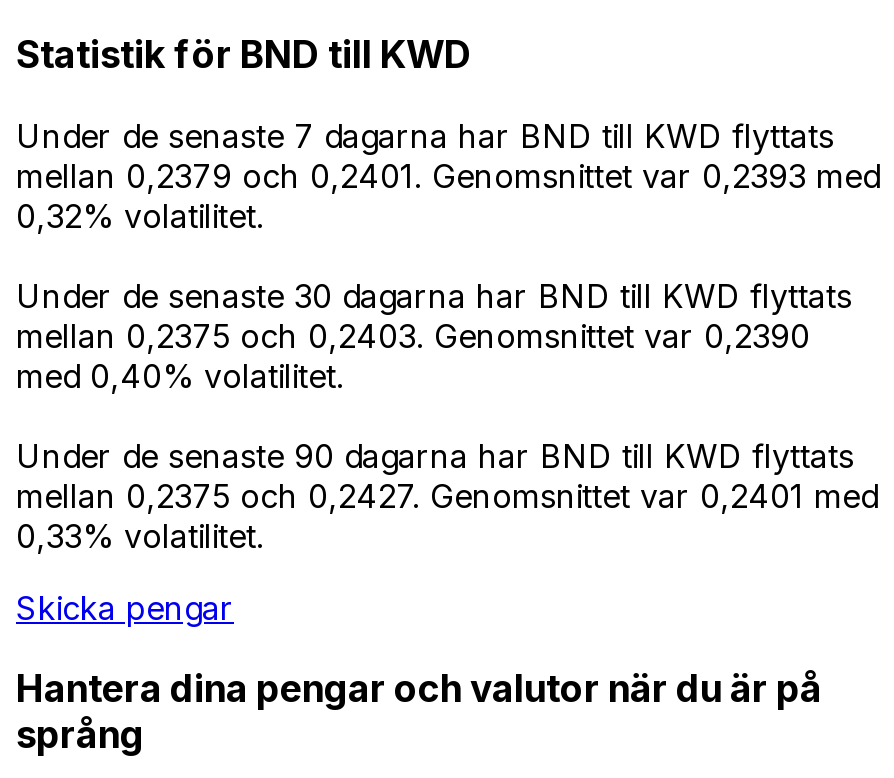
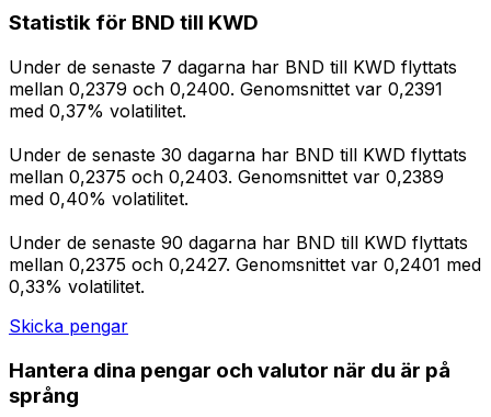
- mellan 0,2379 och 0,2401. Genomsnittet var 0,2393 med
- 0,32% volatilitet.
+ mellan 0,2379 och 0,2400. Genomsnittet var 0,2391
+ med 0,37% volatilitet.

- mellan 0,2375 och 0,2403. Genomsnittet var 0,2390
+ mellan 0,2375 och 0,2403. Genomsnittet var 0,2389
